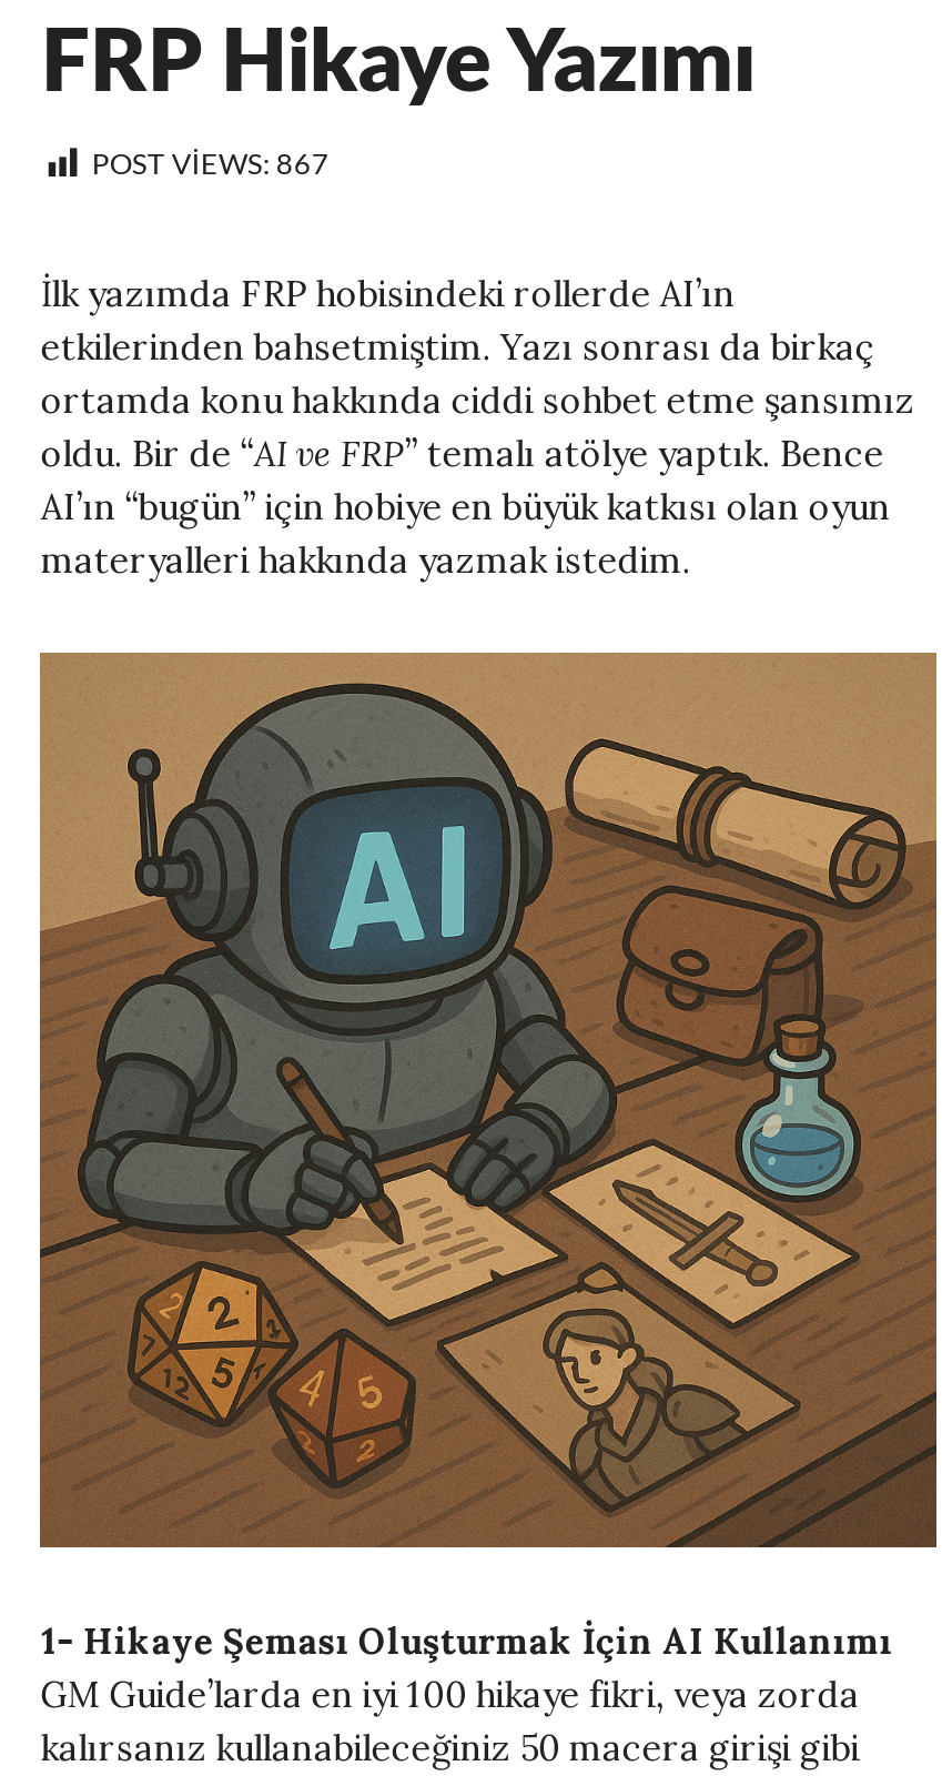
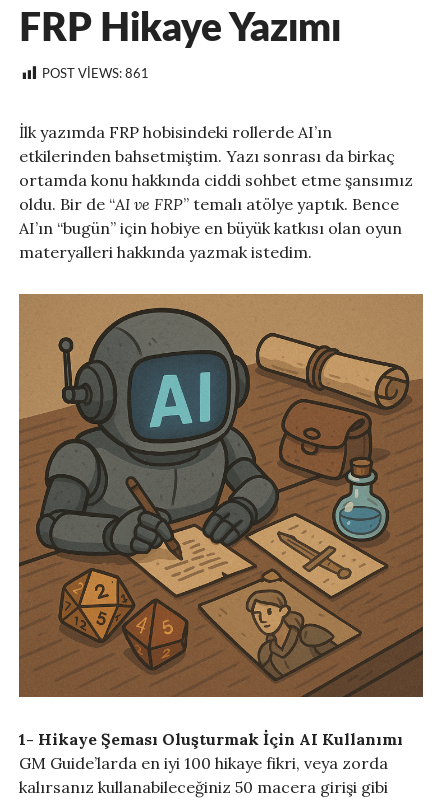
- POST VIEWS: 867
+ POST VIEWS: 861
